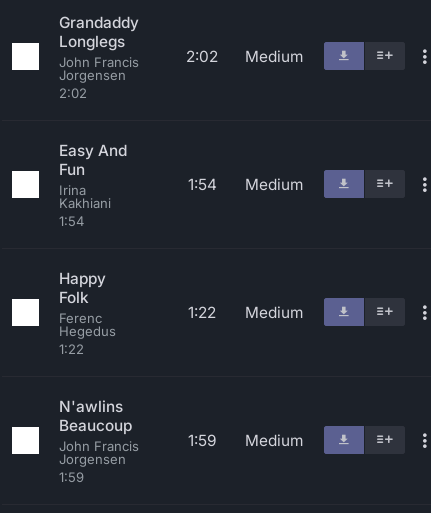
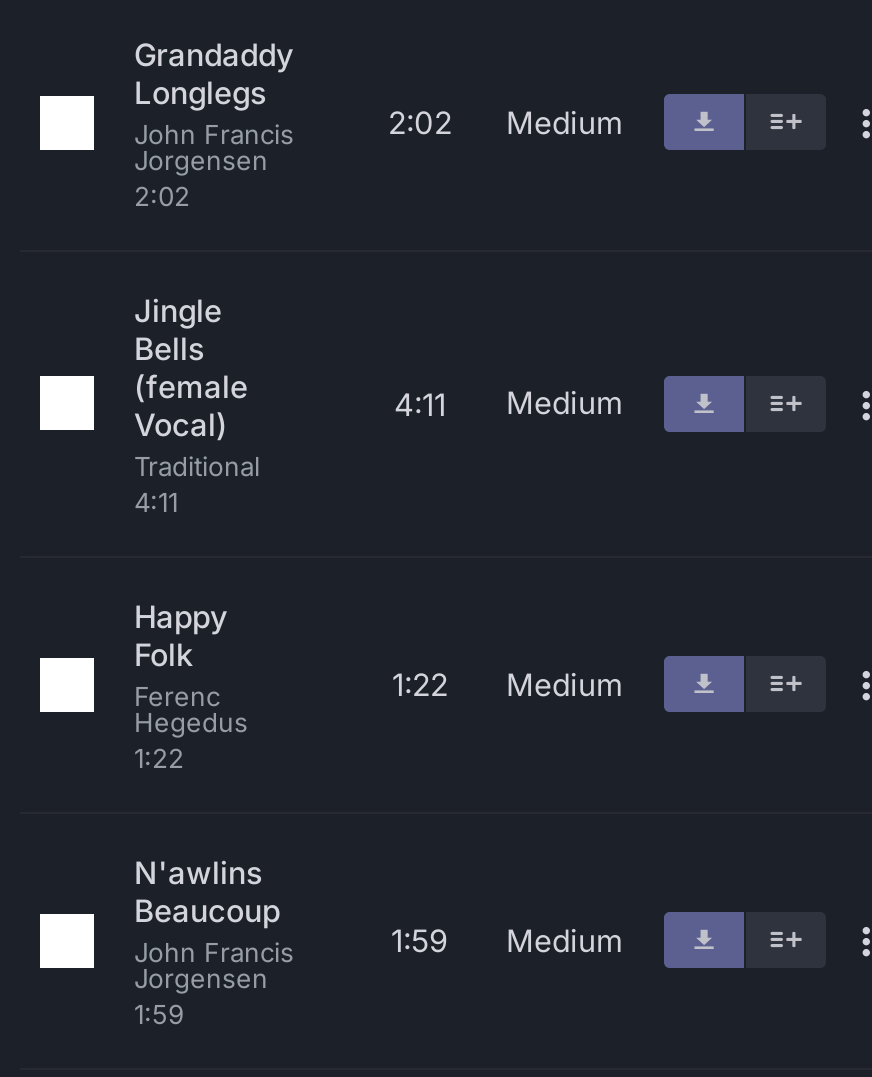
- Easy And
- Fun
- Irina
- Kakhiani
- 1:54
+ Jingle
+ Bells
+ (female
+ Vocal)
+ Traditional
+ 4:11

- 1:54 Medium
+ 4:11 Medium
